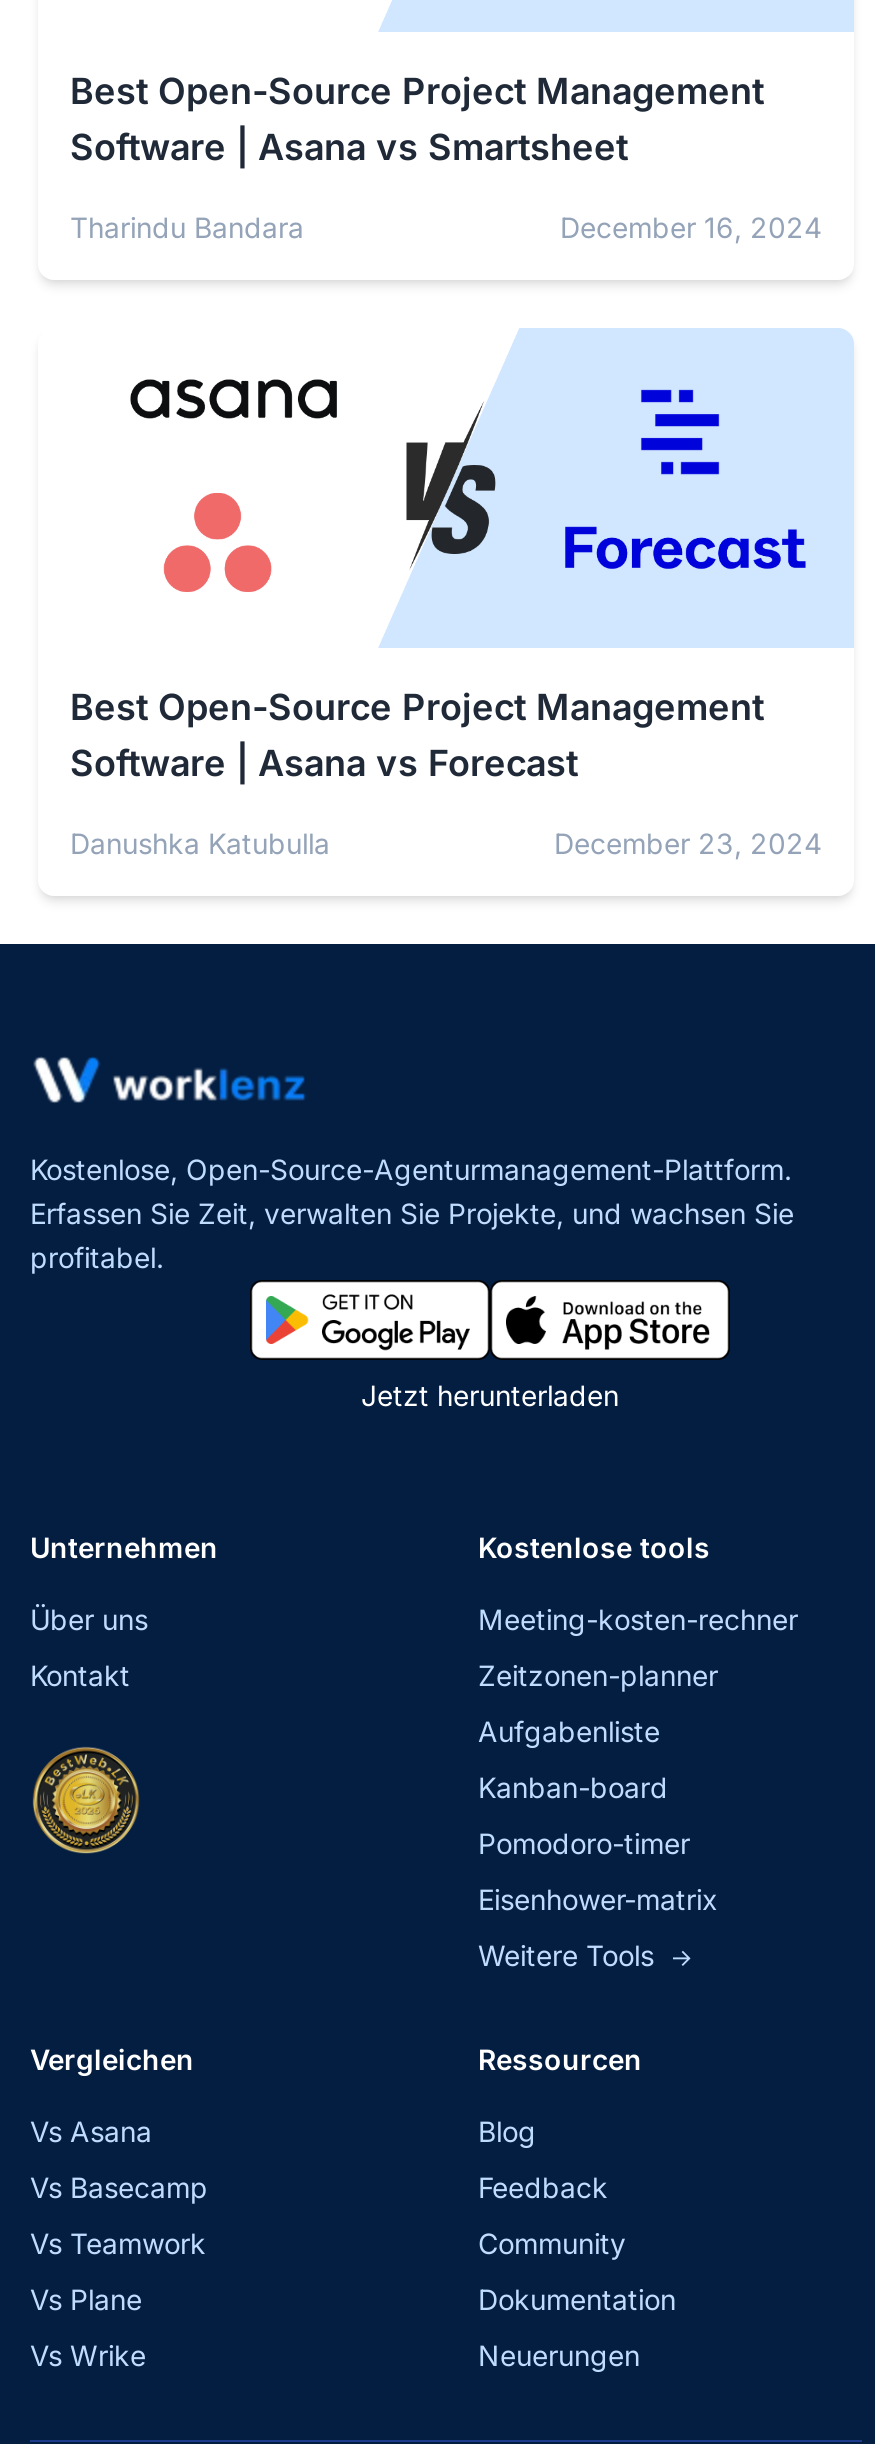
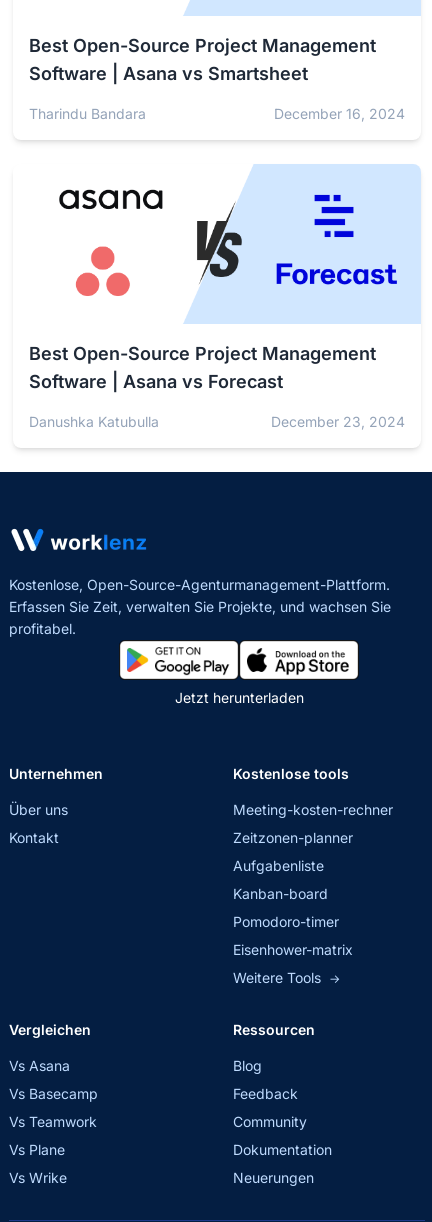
- [image]
